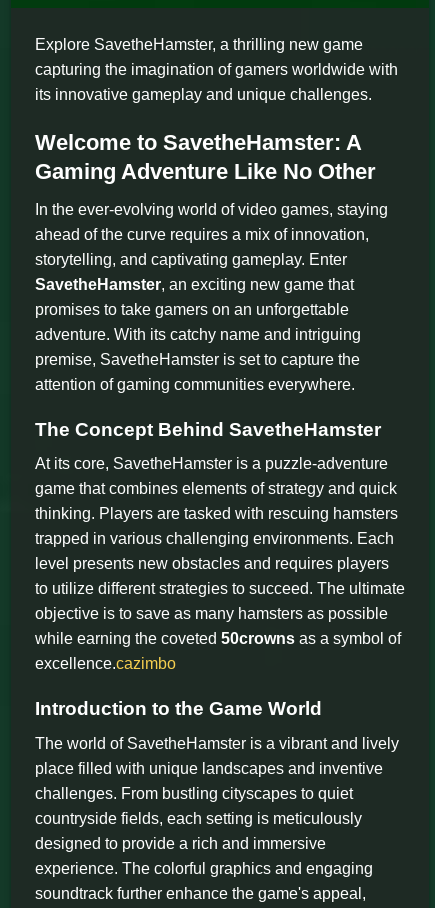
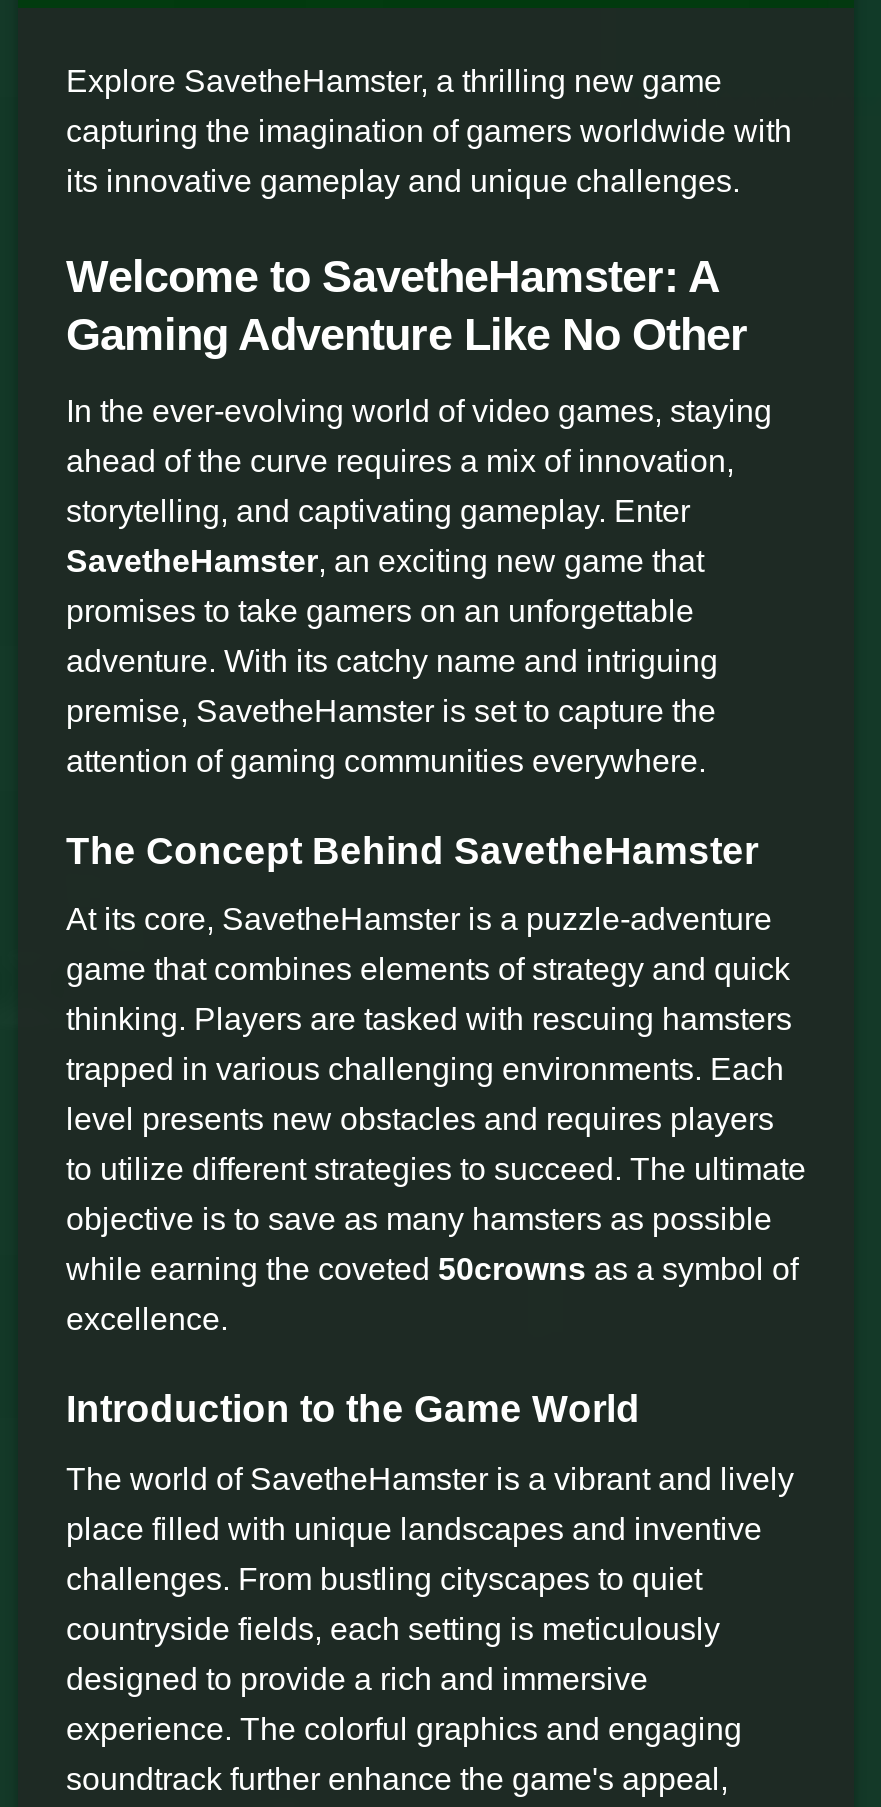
- excellence.cazimbo
+ excellence.
